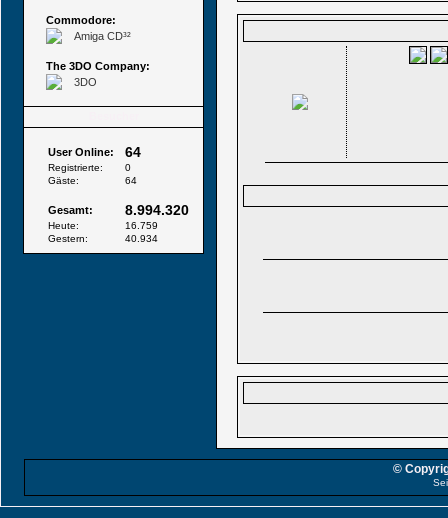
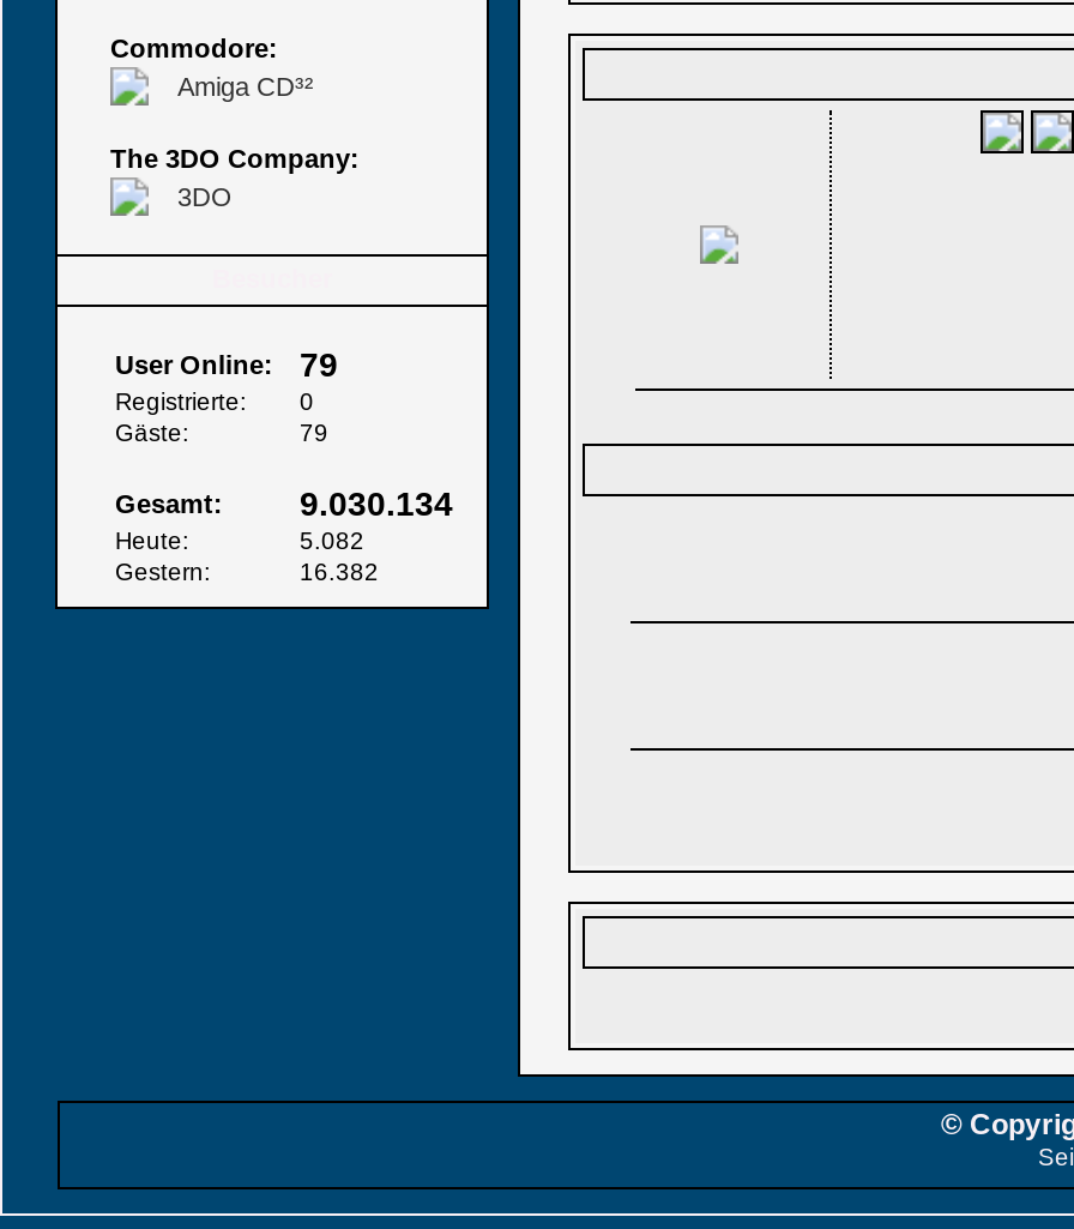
- User Online: 64
+ User Online: 79

- 64
+ 79

- 8.994.320
+ 9.030.134

- 16.759
+ 5.082

- 40.934
+ 16.382
